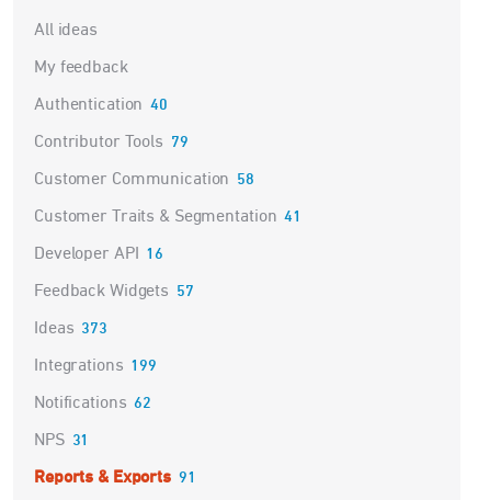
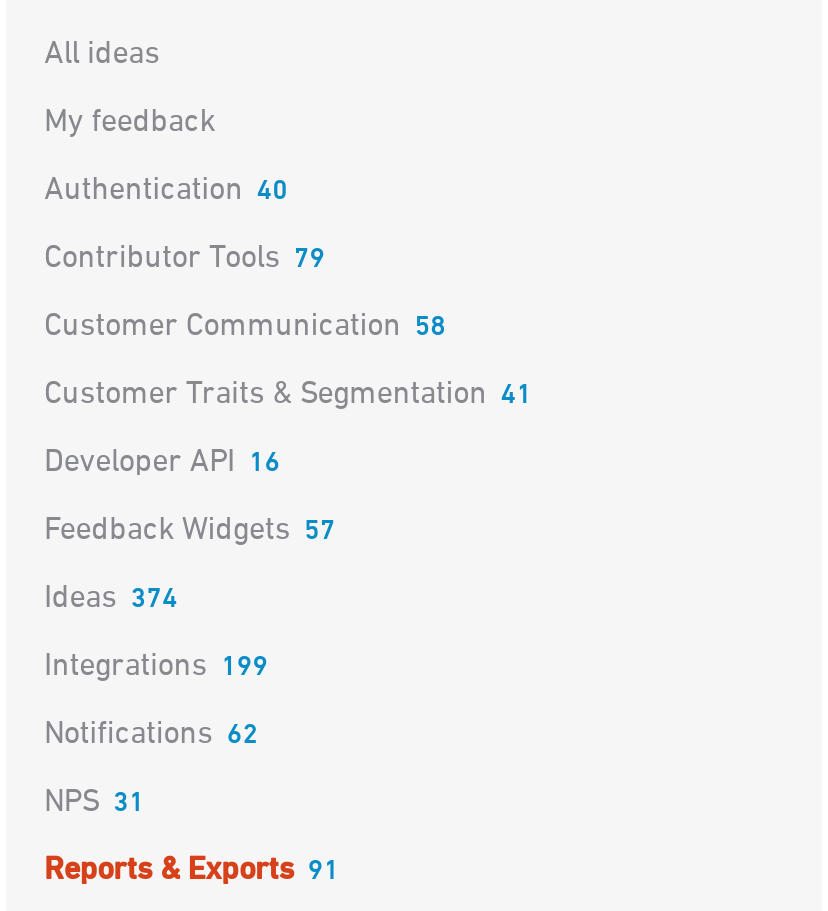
- Ideas 373
+ Ideas 374
